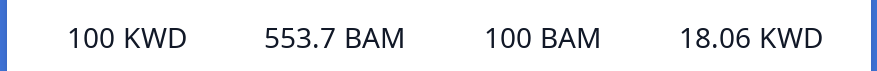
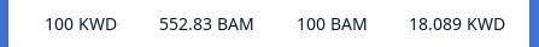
- 553.7 BAM
+ 552.83 BAM

- 18.06 KWD
+ 18.089 KWD
